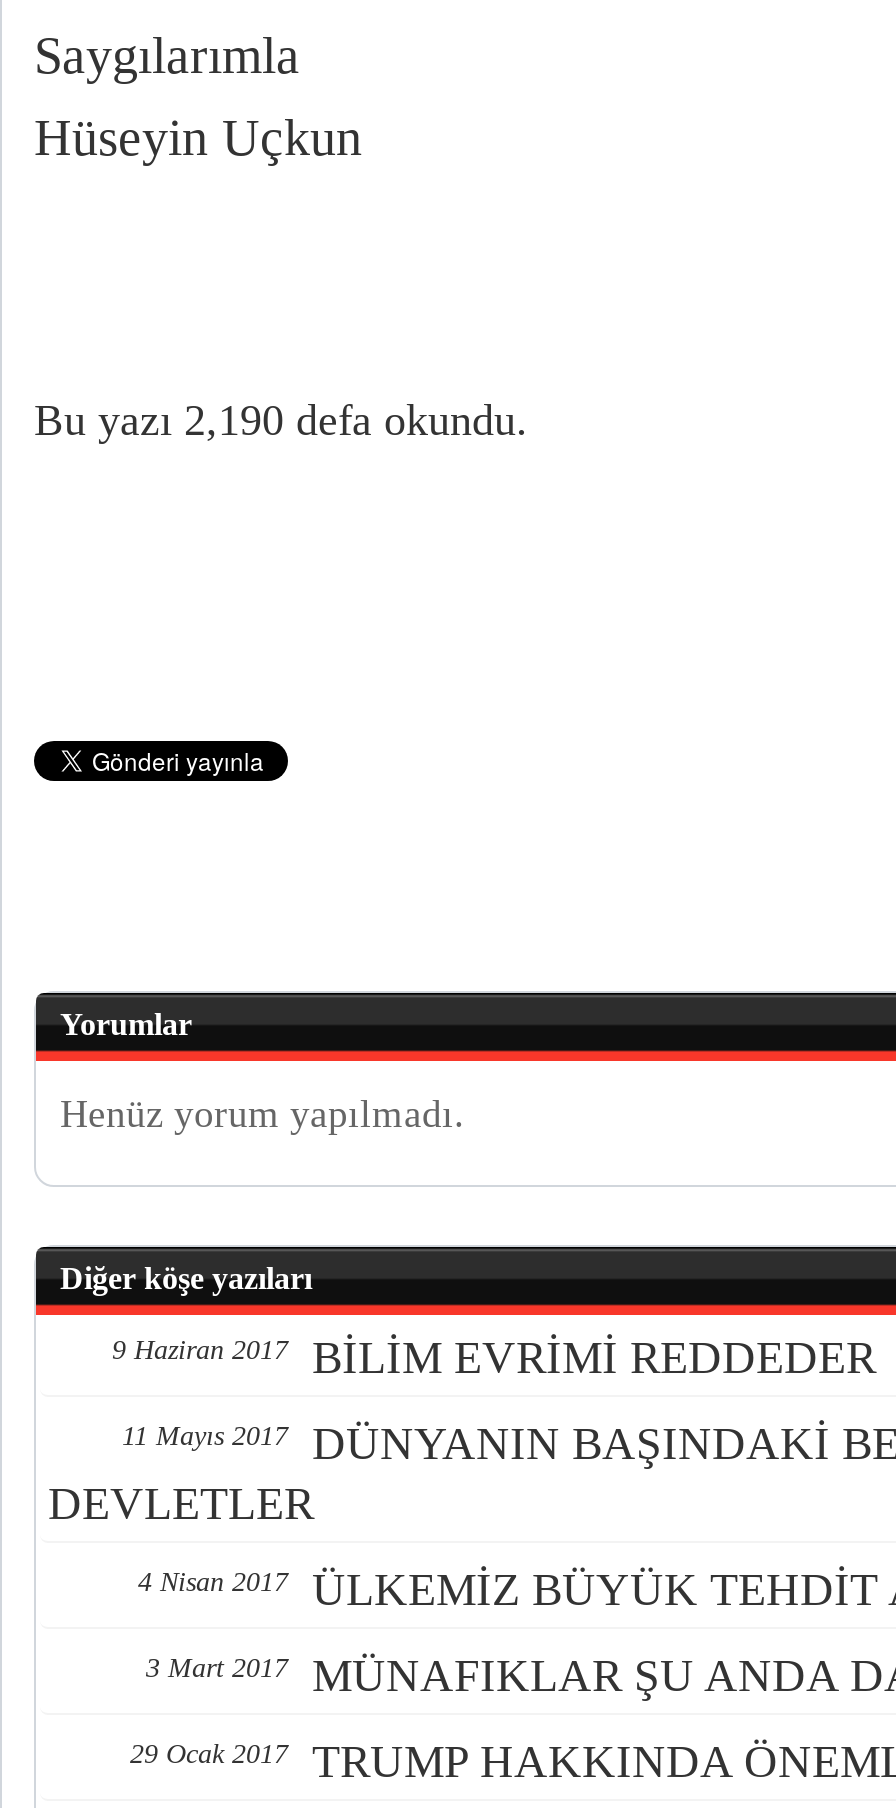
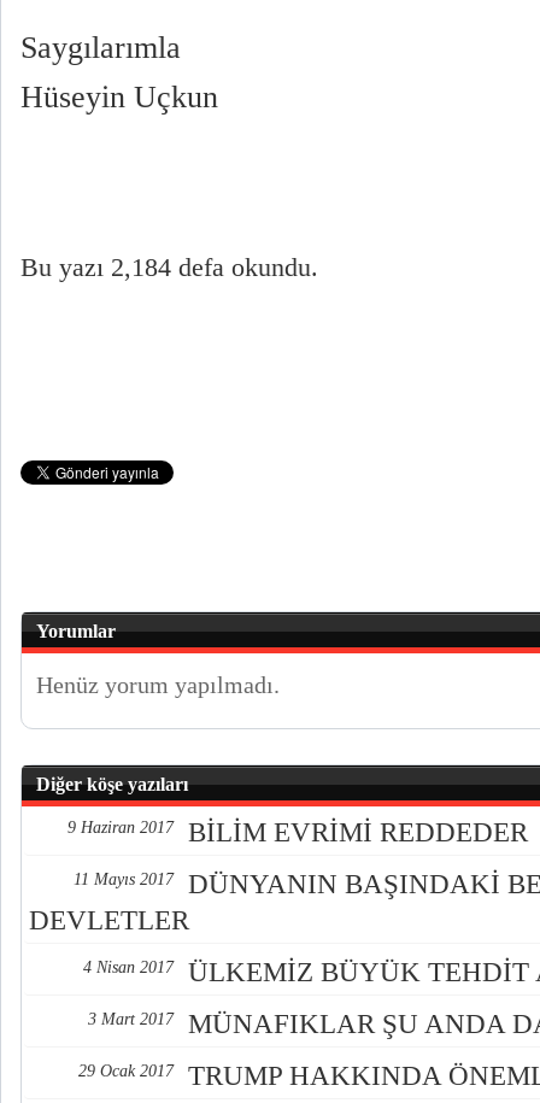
- Bu yazı 2,190 defa okundu.
+ Bu yazı 2,184 defa okundu.
